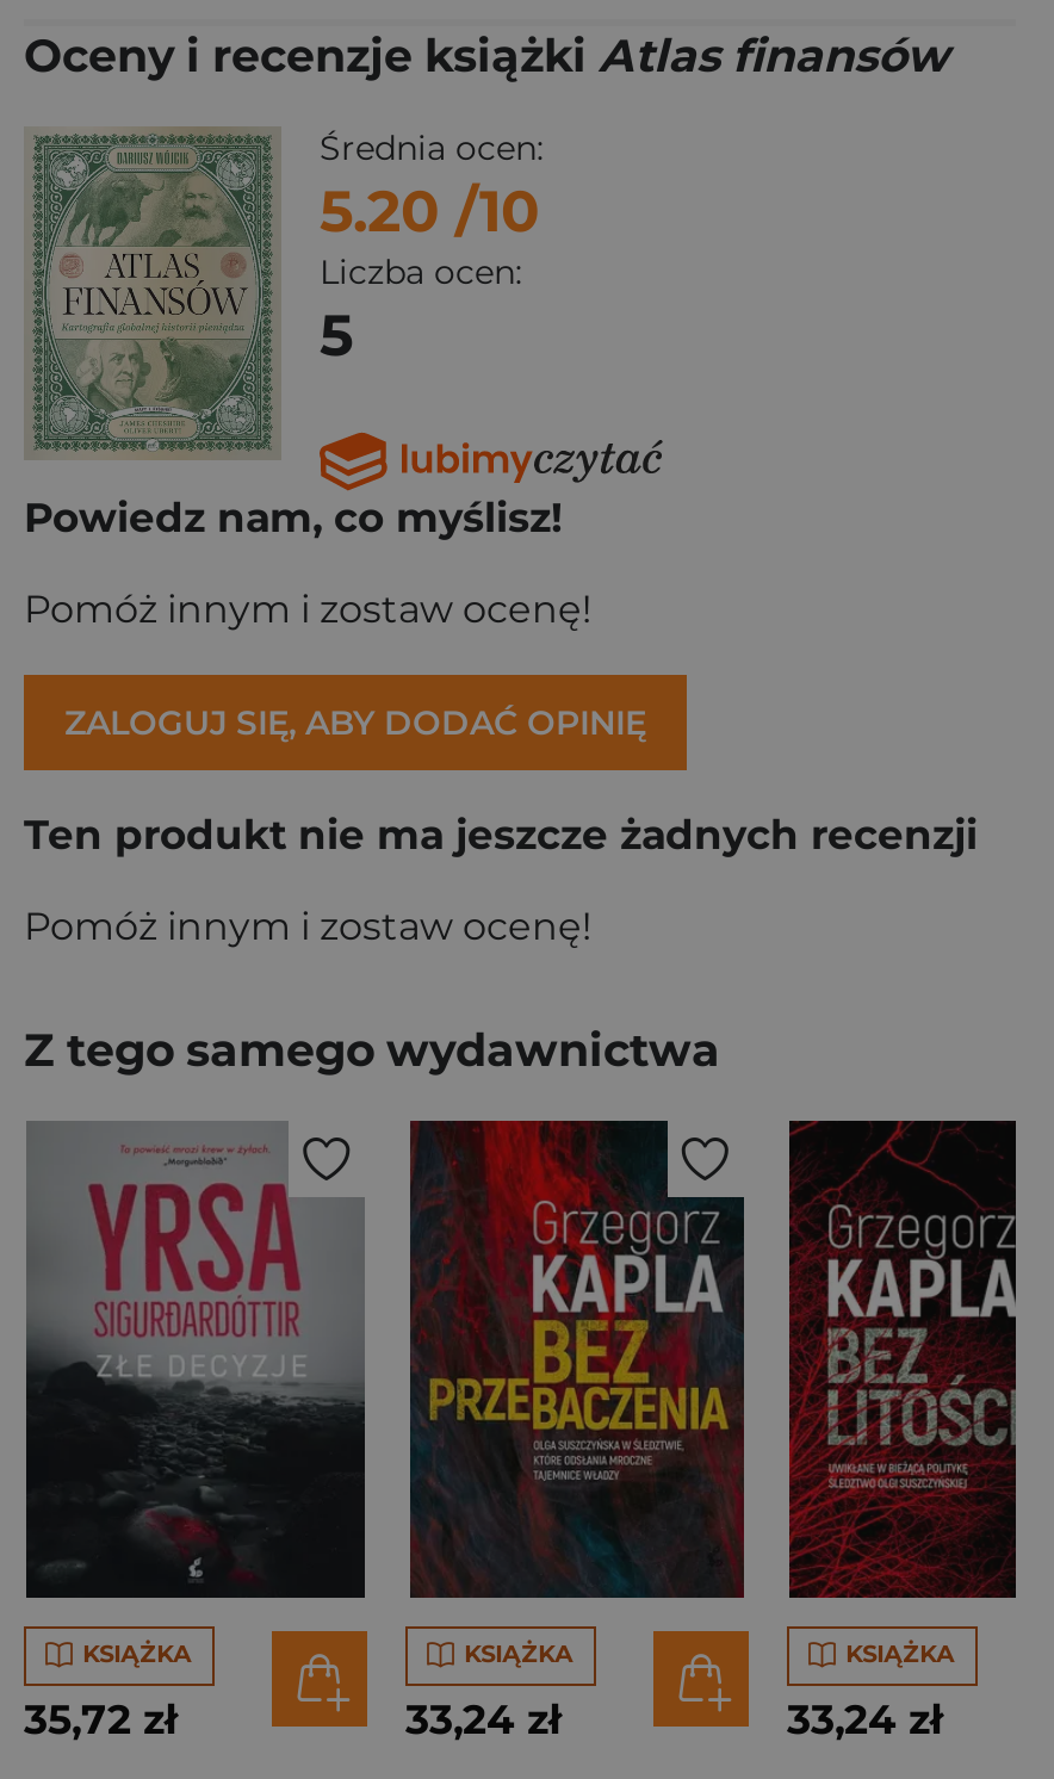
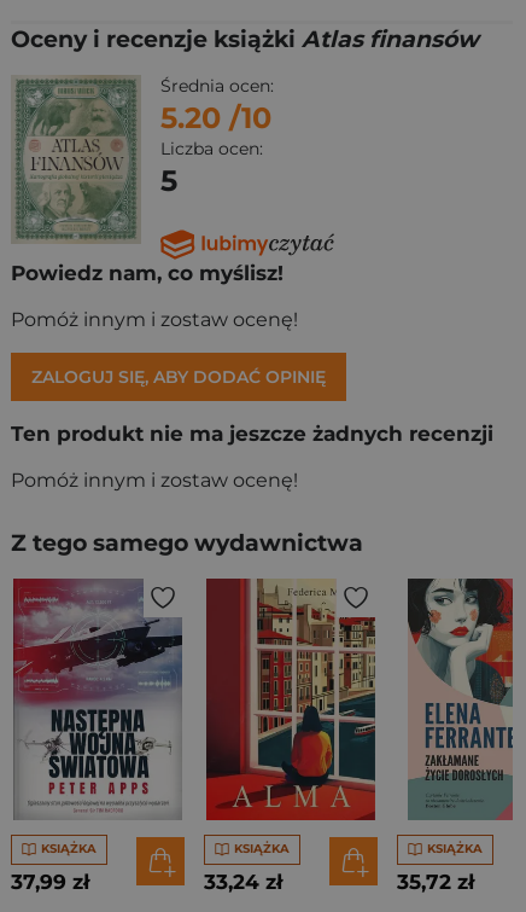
- [image]
+ [image]

- [image]
+ [image]

- [image]
- 33,24 zł
+ [image]
+ 35,72 zł

- 35,72 zł
+ 37,99 zł
